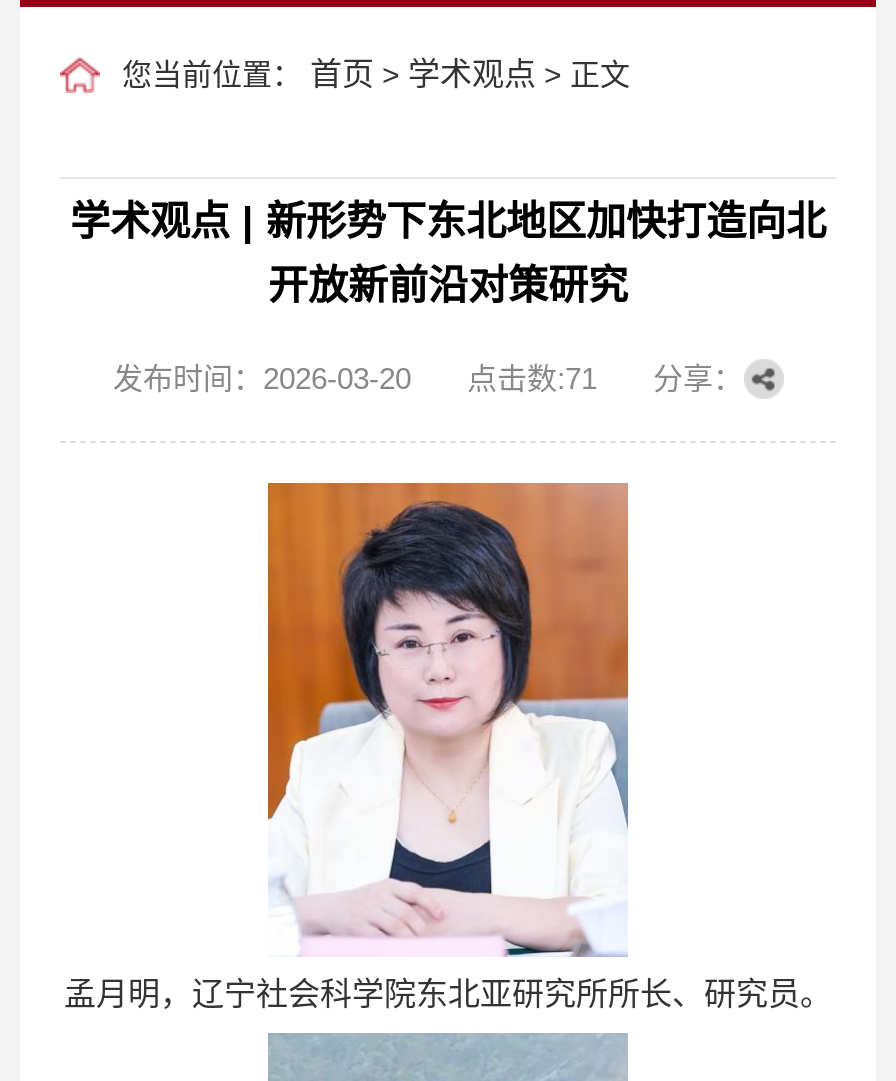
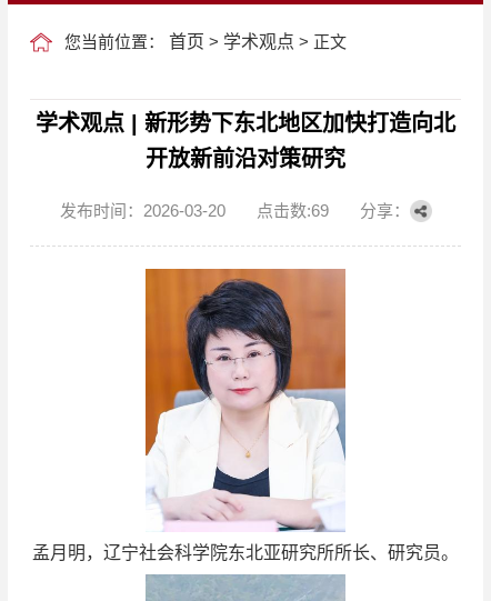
- 发布时间：2026-03-20 点击数:71 分享：
+ 发布时间：2026-03-20 点击数:69 分享：
